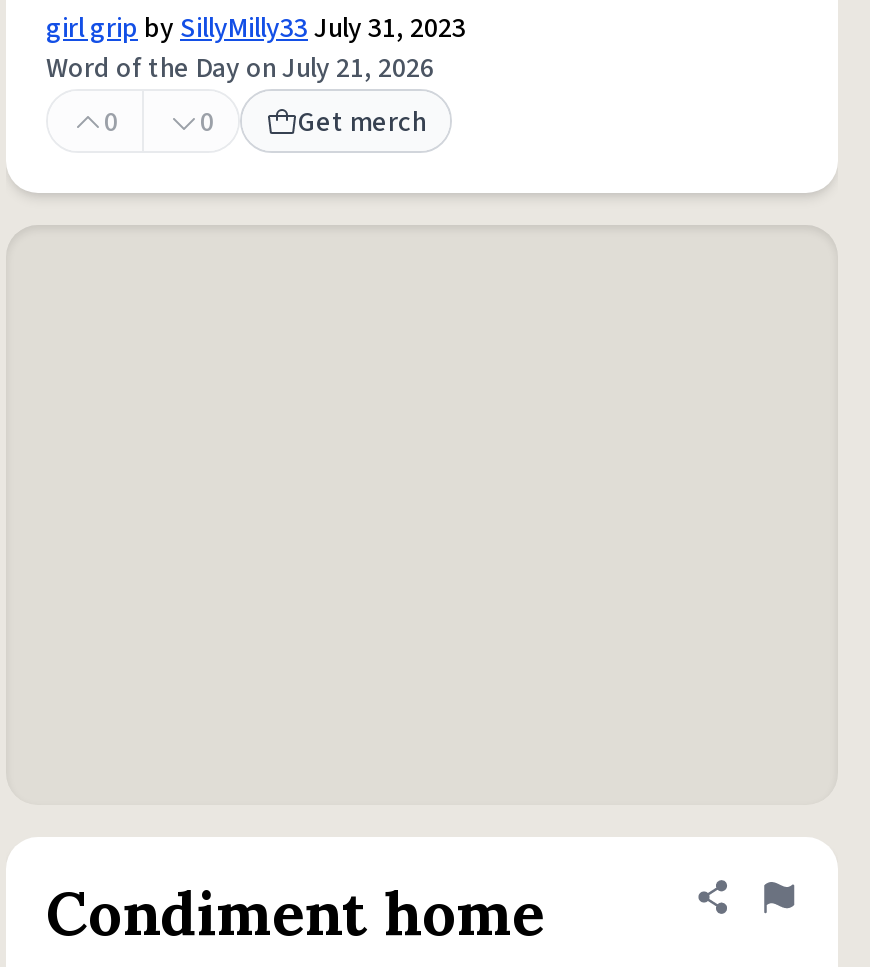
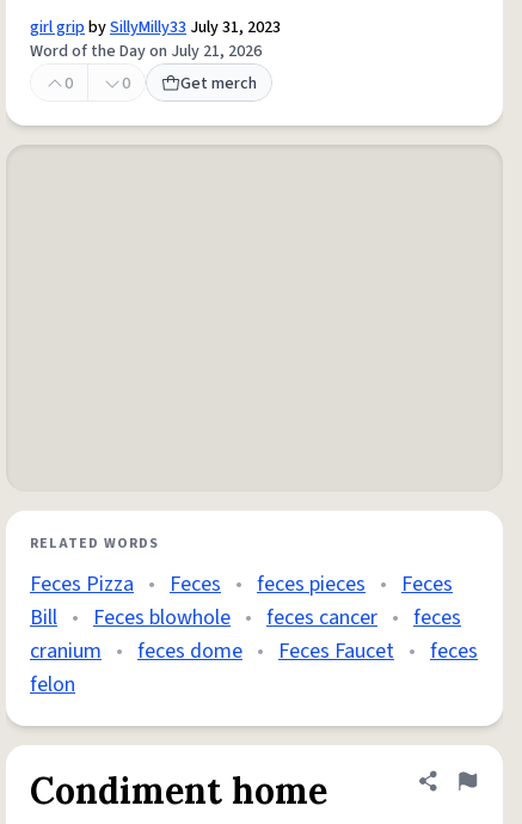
+ RELATED WORDS
+ Feces Pizza • Feces • feces pieces • Feces
+ Bill • Feces blowhole • feces cancer • feces
+ cranium • feces dome • Feces Faucet • feces
+ felon
